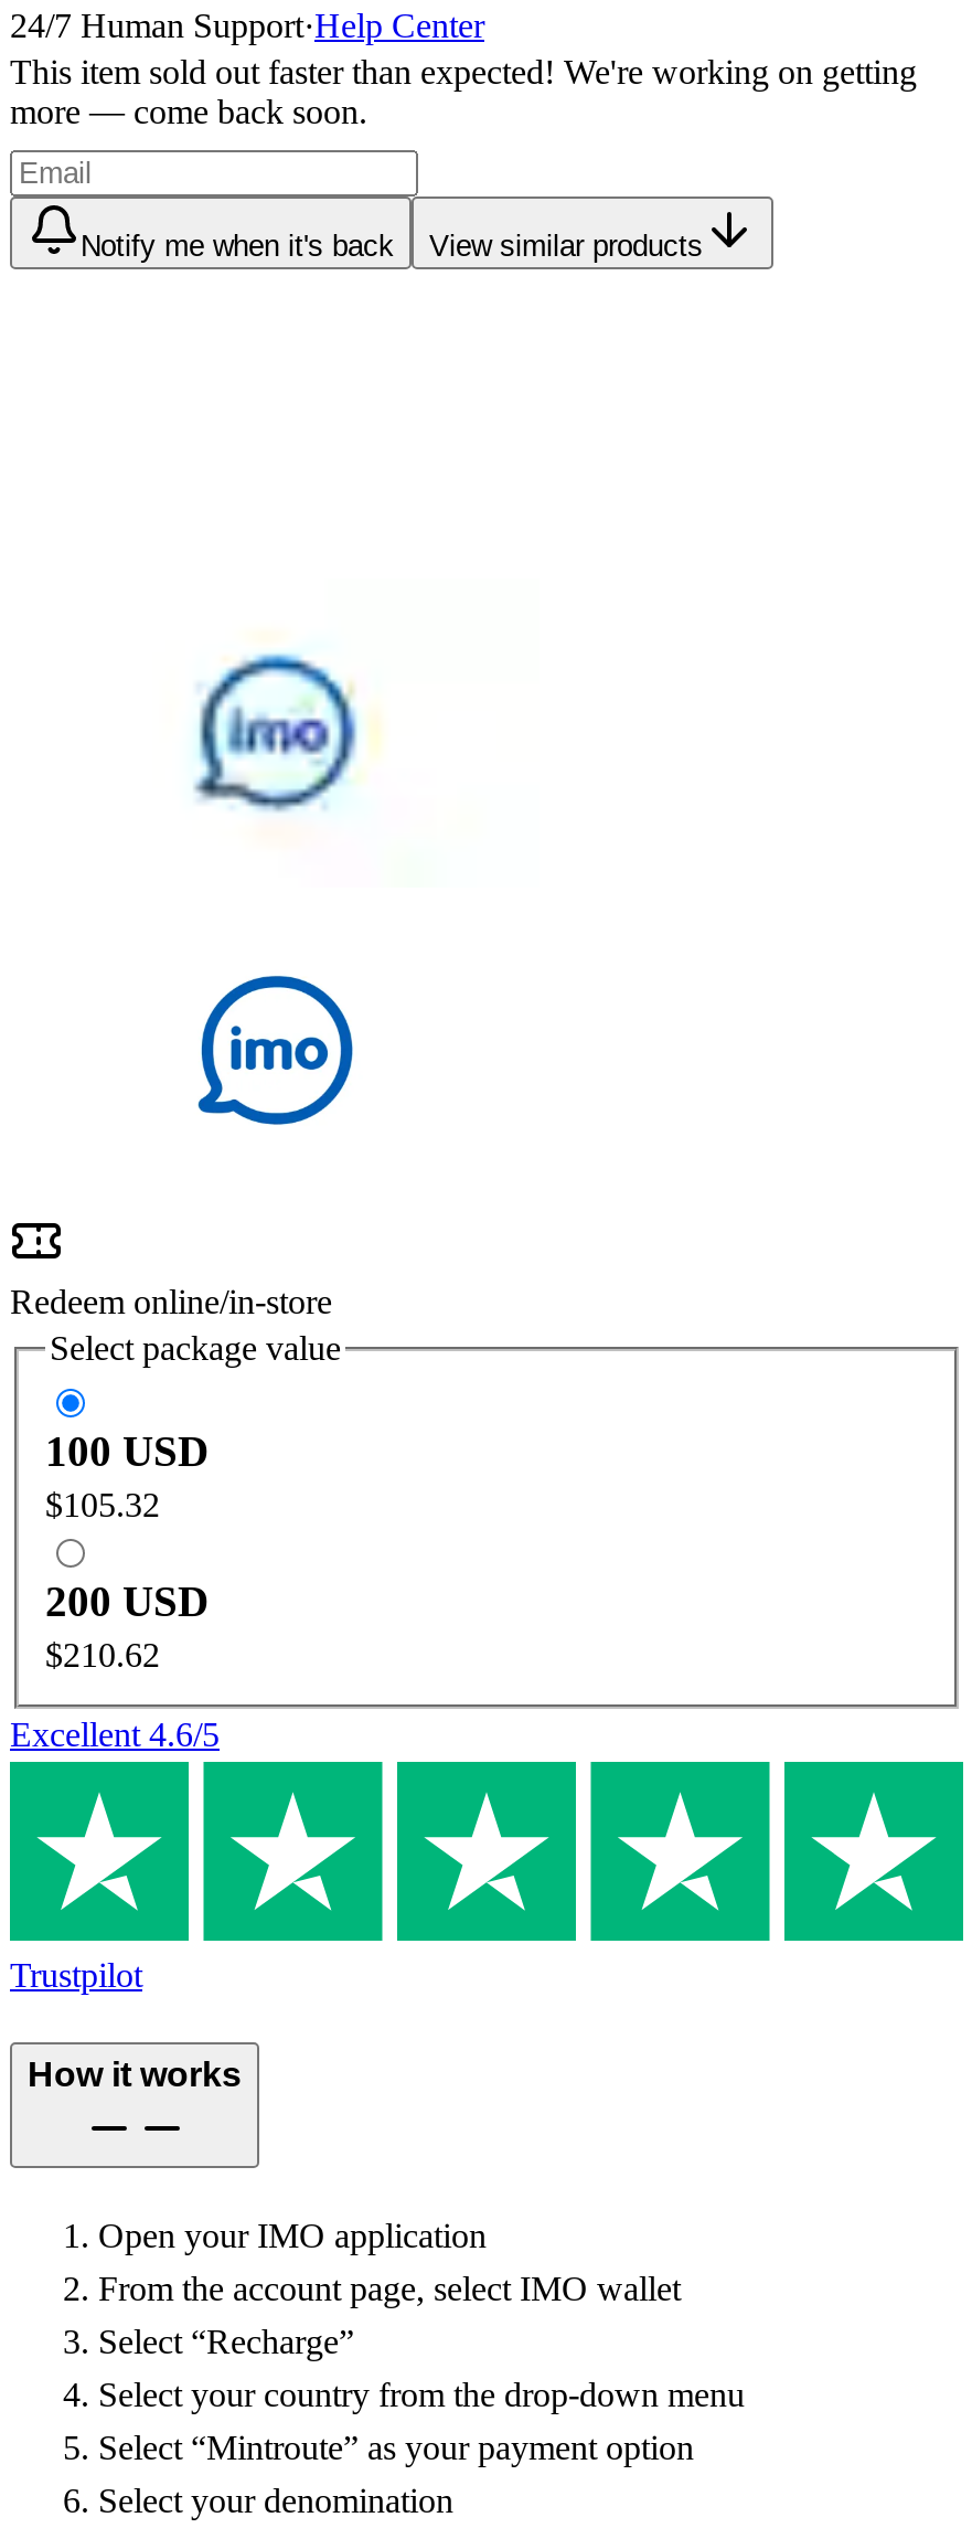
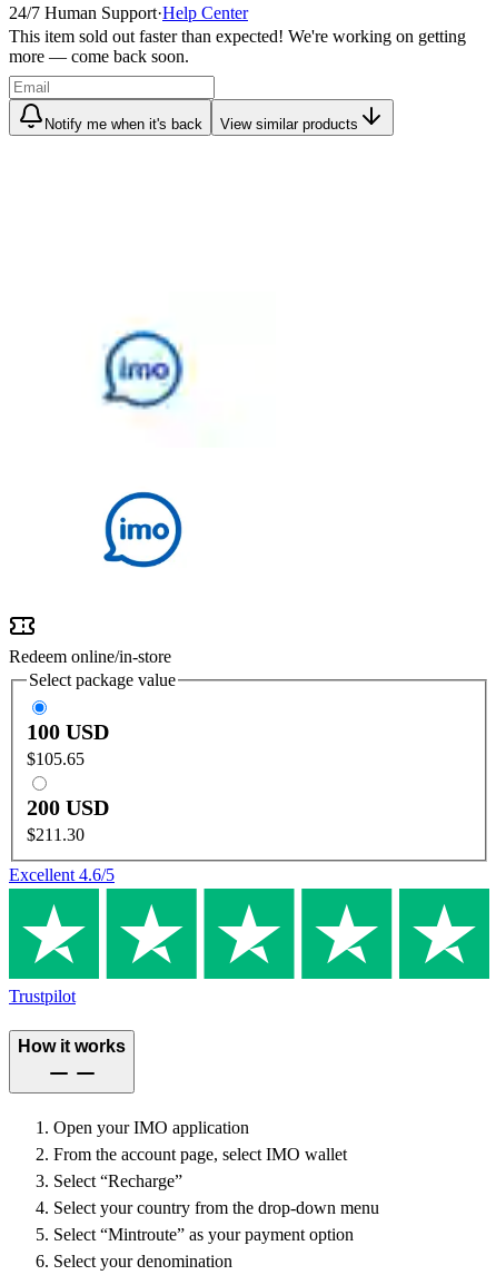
- $105.32
+ $105.65

- $210.62
+ $211.30
